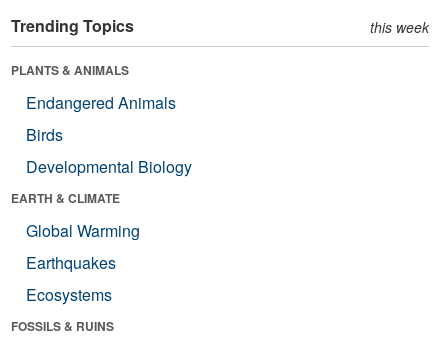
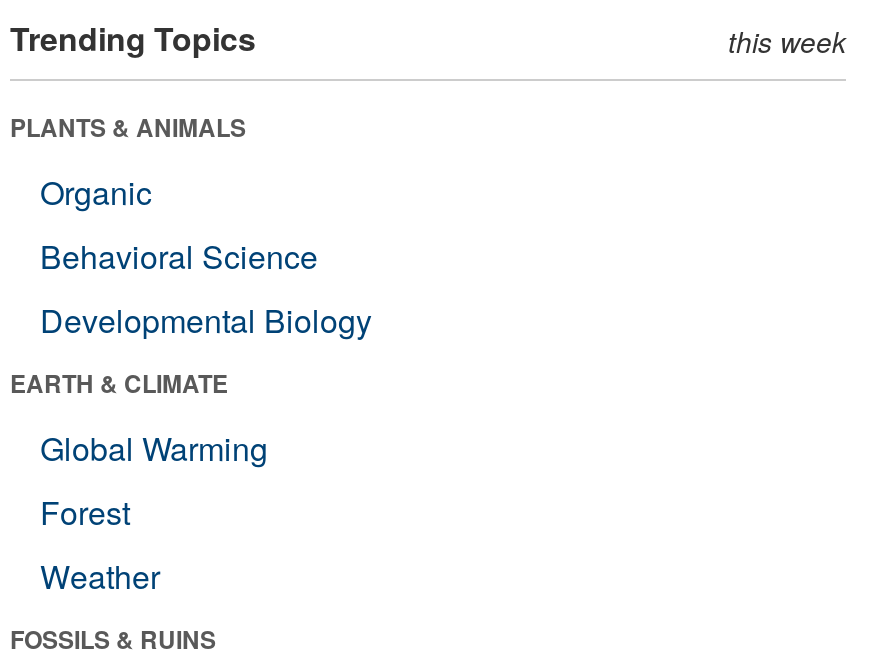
- Endangered Animals
- Birds
+ Organic
+ Behavioral Science

- Earthquakes
- Ecosystems
+ Forest
+ Weather
